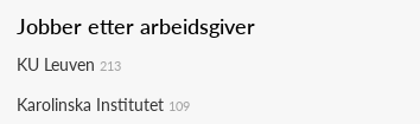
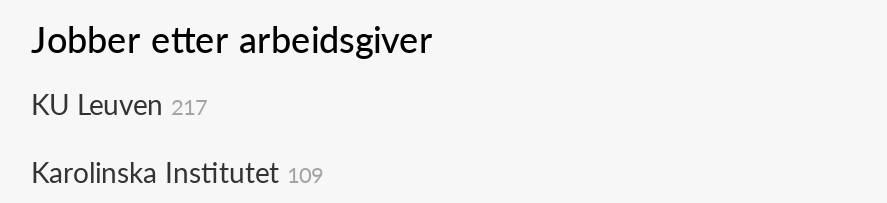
- KU Leuven 213
+ KU Leuven 217
